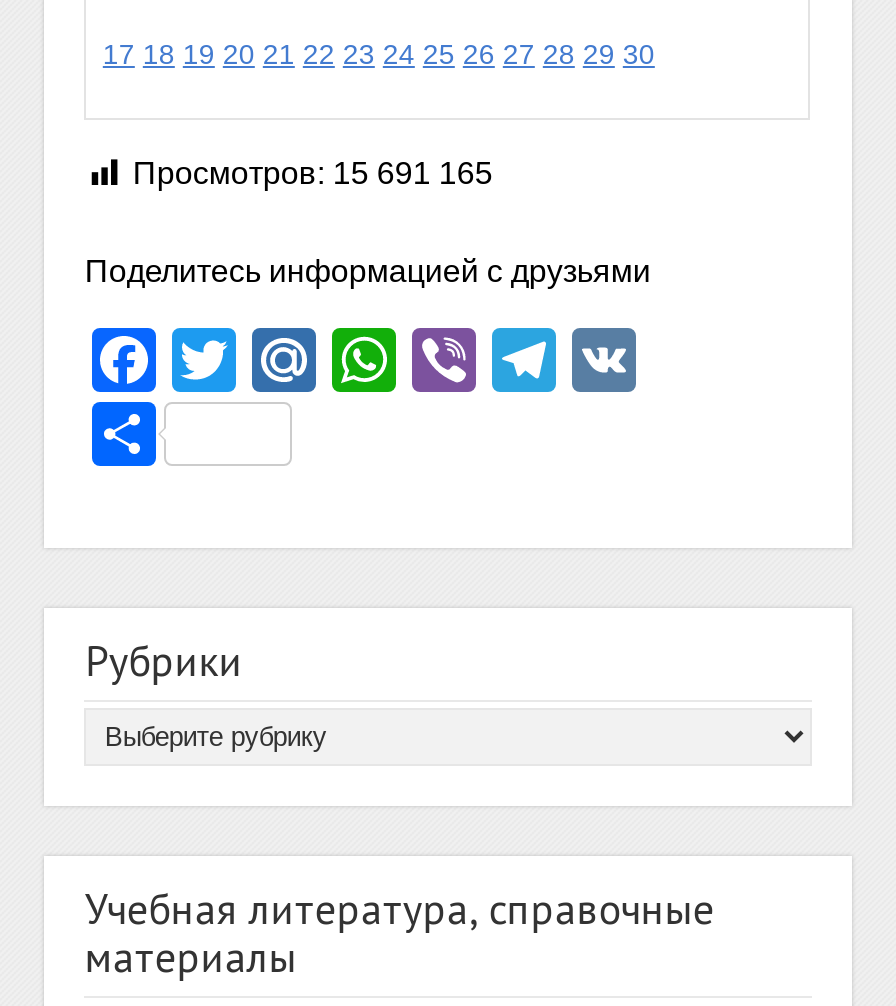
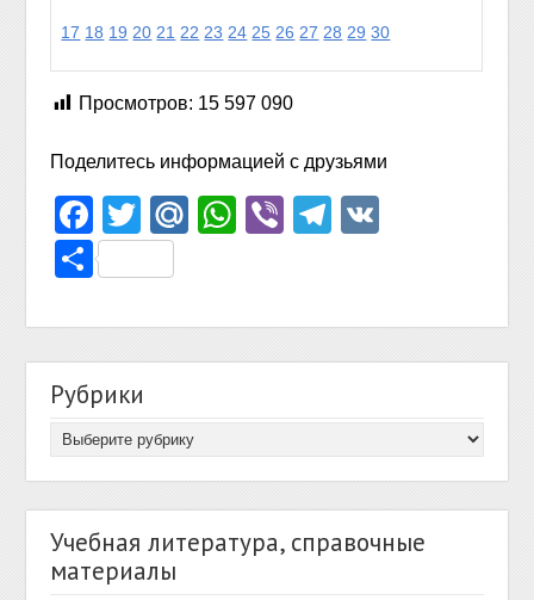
- Просмотров: 15 691 165
+ Просмотров: 15 597 090
